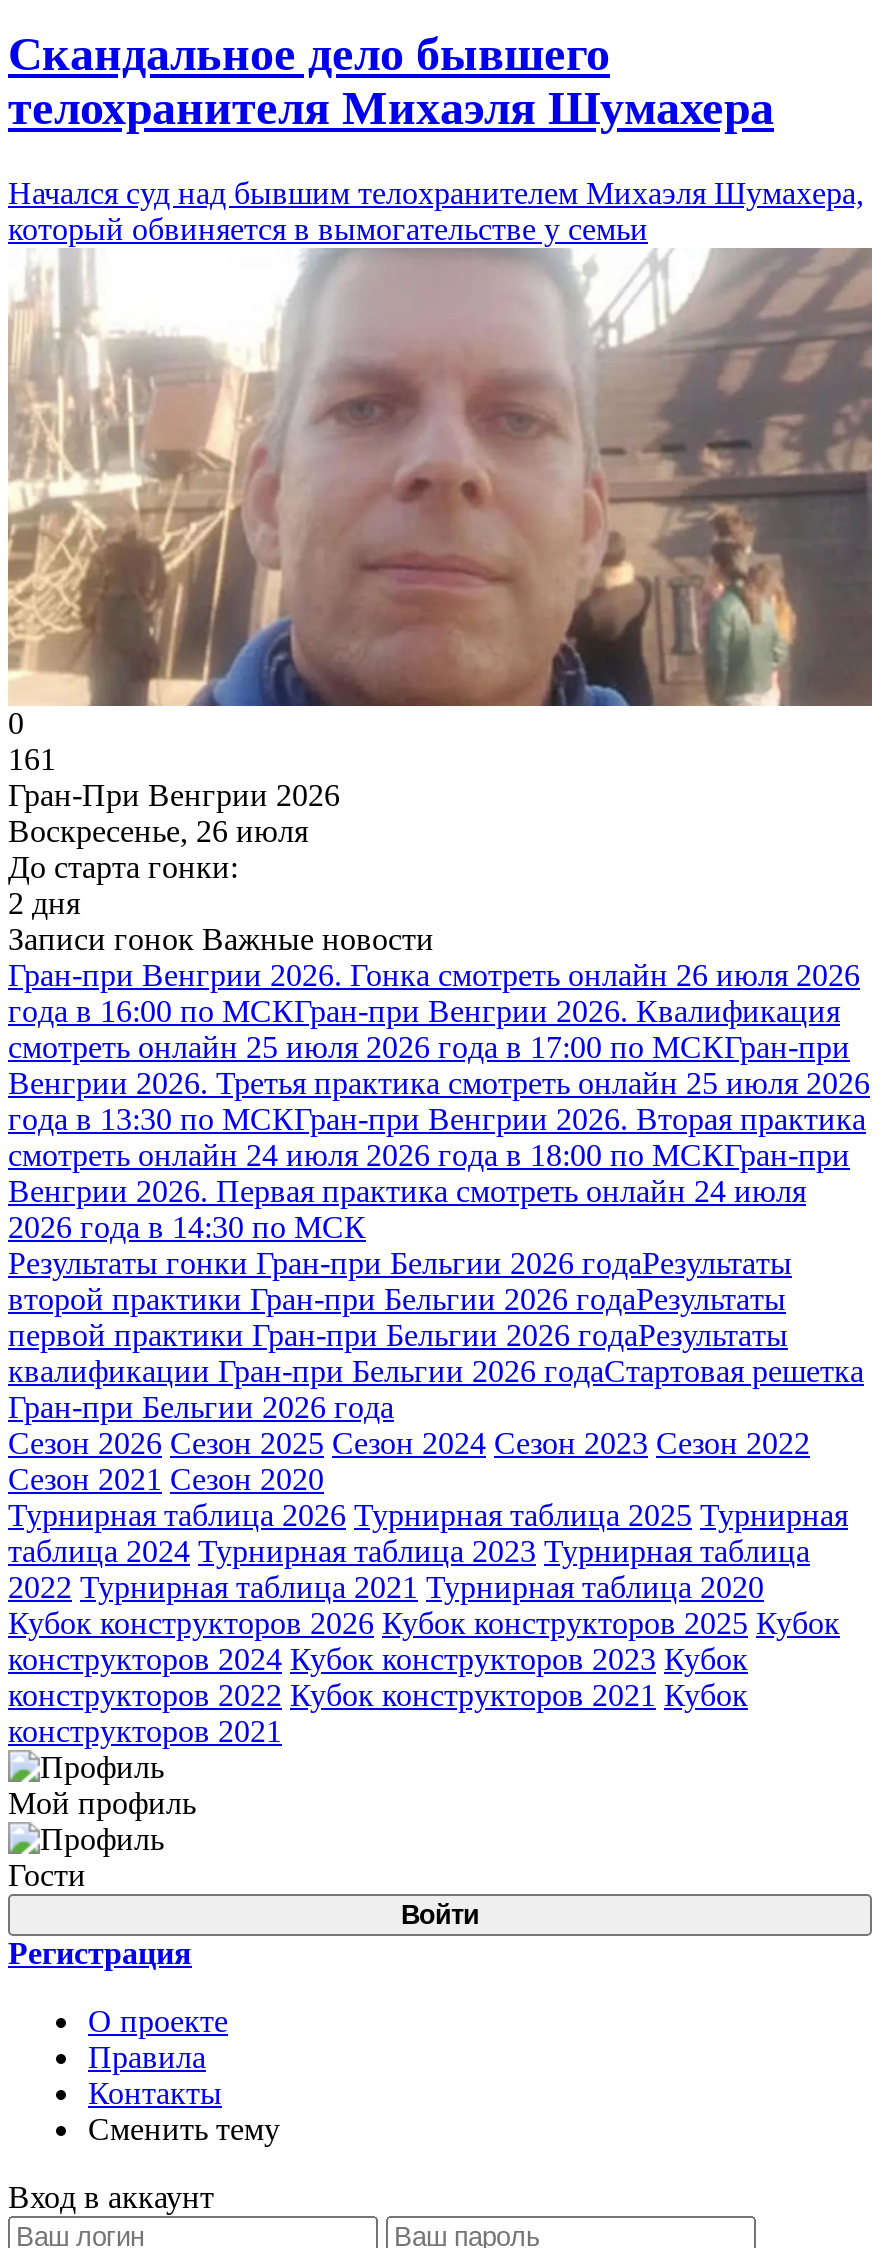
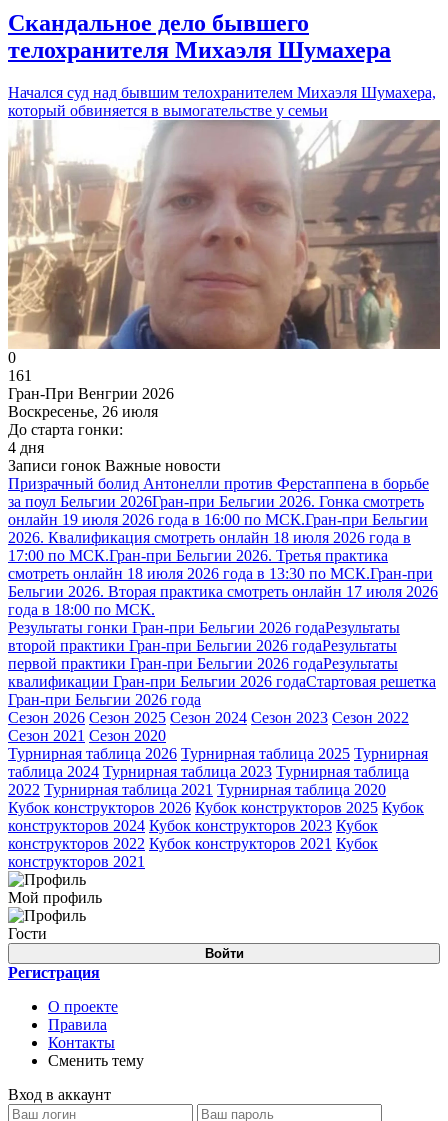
- 2 дня
+ 4 дня

- Гран-при Венгрии 2026. Гонка смотреть онлайн 26 июля 2026
- года в 16:00 по МСКГран-при Венгрии 2026. Квалификация
- смотреть онлайн 25 июля 2026 года в 17:00 по МСКГран-при
- Венгрии 2026. Третья практика смотреть онлайн 25 июля 2026
- года в 13:30 по МСКГран-при Венгрии 2026. Вторая практика
- смотреть онлайн 24 июля 2026 года в 18:00 по МСКГран-при
- Венгрии 2026. Первая практика смотреть онлайн 24 июля
- 2026 года в 14:30 по МСК
+ Призрачный болид Антонелли против Ферстаппена в борьбе
+ за поул Бельгии 2026Гран-при Бельгии 2026. Гонка смотреть
+ онлайн 19 июля 2026 года в 16:00 по МСК.Гран-при Бельгии
+ 2026. Квалификация смотреть онлайн 18 июля 2026 года в
+ 17:00 по МСК.Гран-при Бельгии 2026. Третья практика
+ смотреть онлайн 18 июля 2026 года в 13:30 по МСК.Гран-при
+ Бельгии 2026. Вторая практика смотреть онлайн 17 июля 2026
+ года в 18:00 по МСК.
